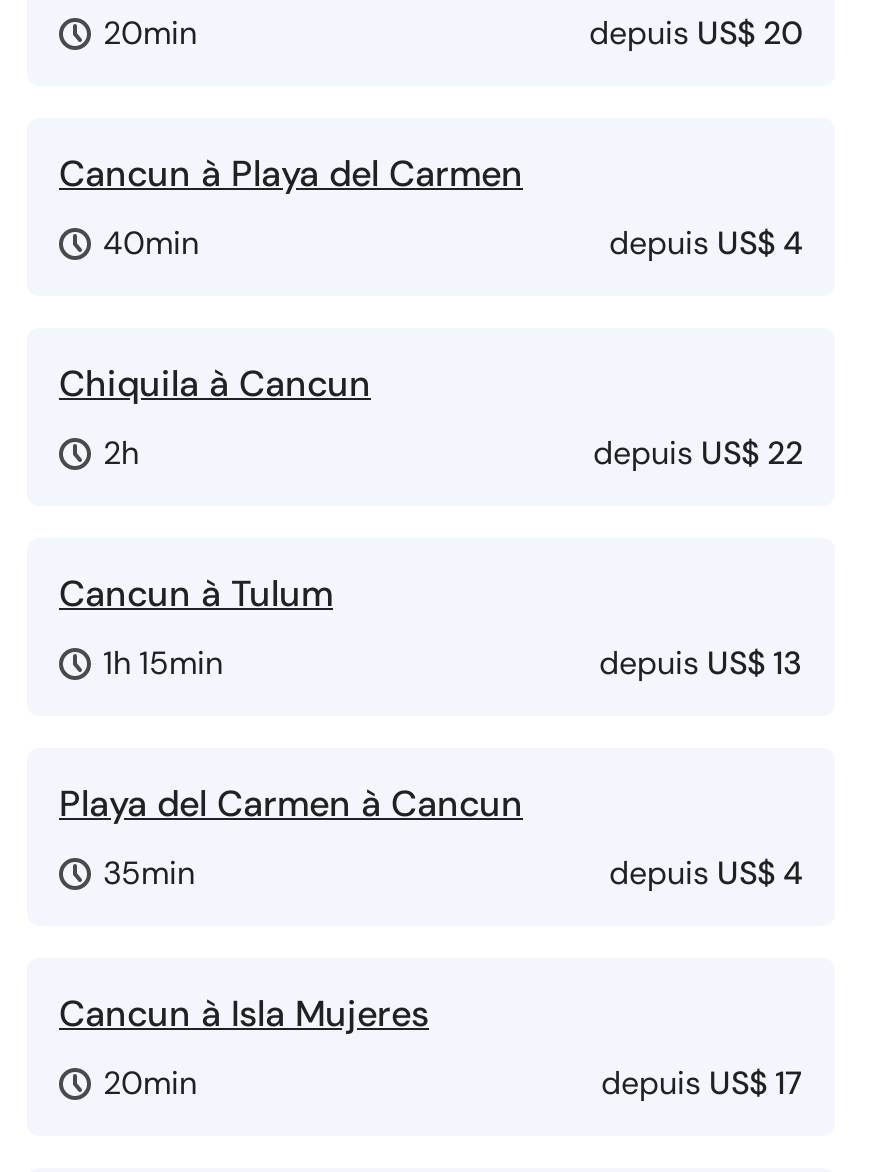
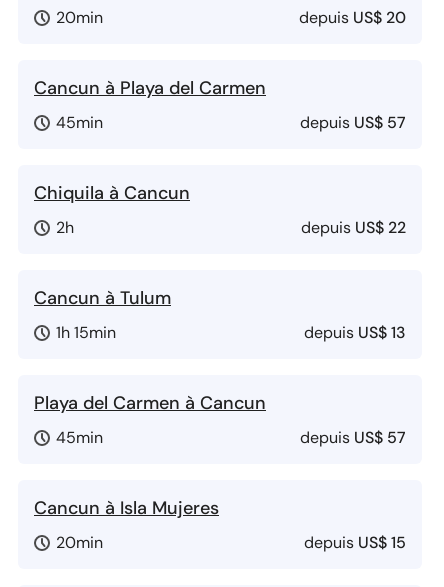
- 40min
- depuis US$ 4
+ 45min
+ depuis US$ 57

- 35min
- depuis US$ 4
+ 45min
+ depuis US$ 57

- depuis US$ 17
+ depuis US$ 15
